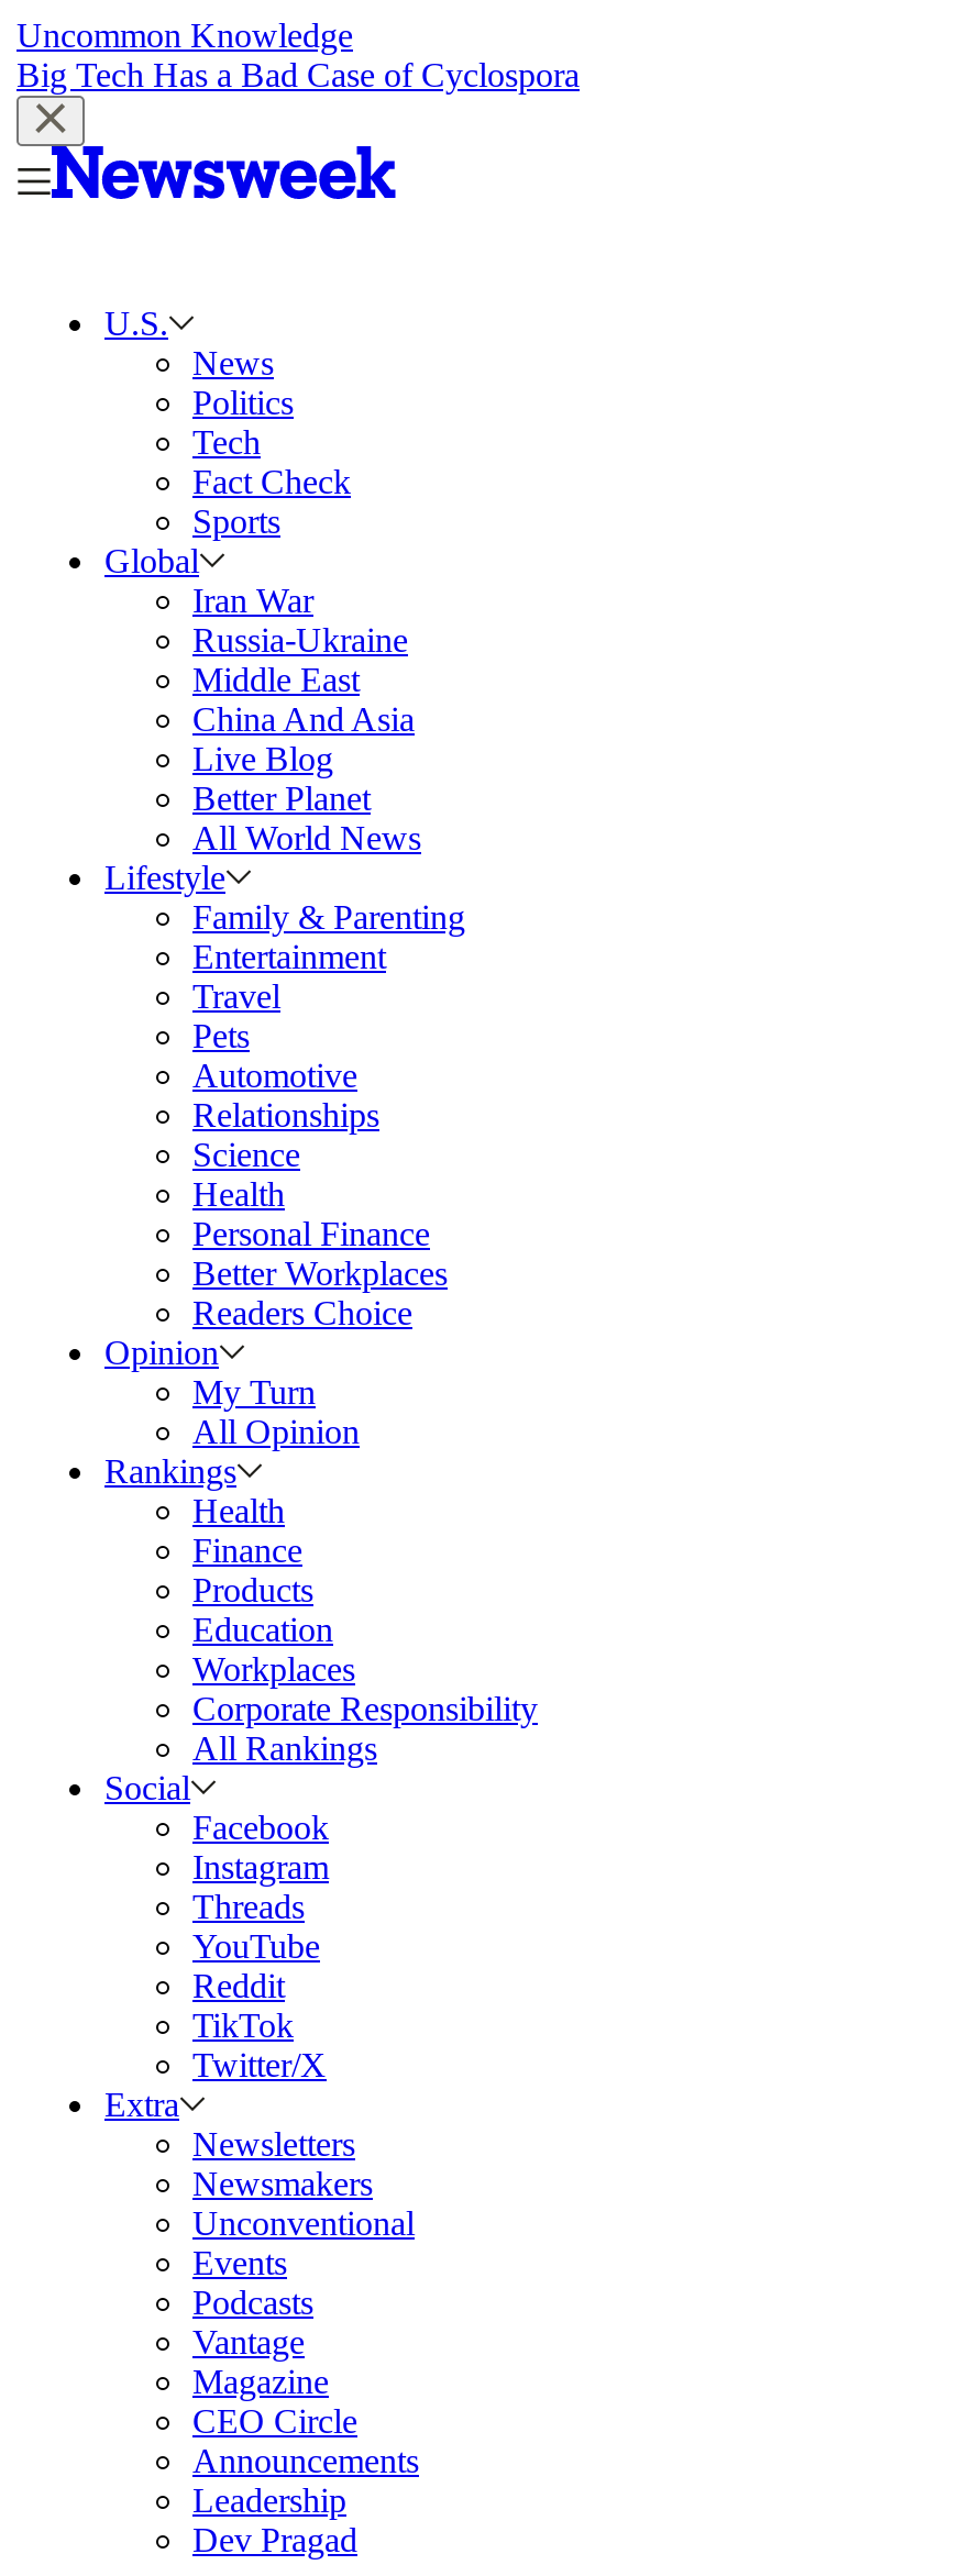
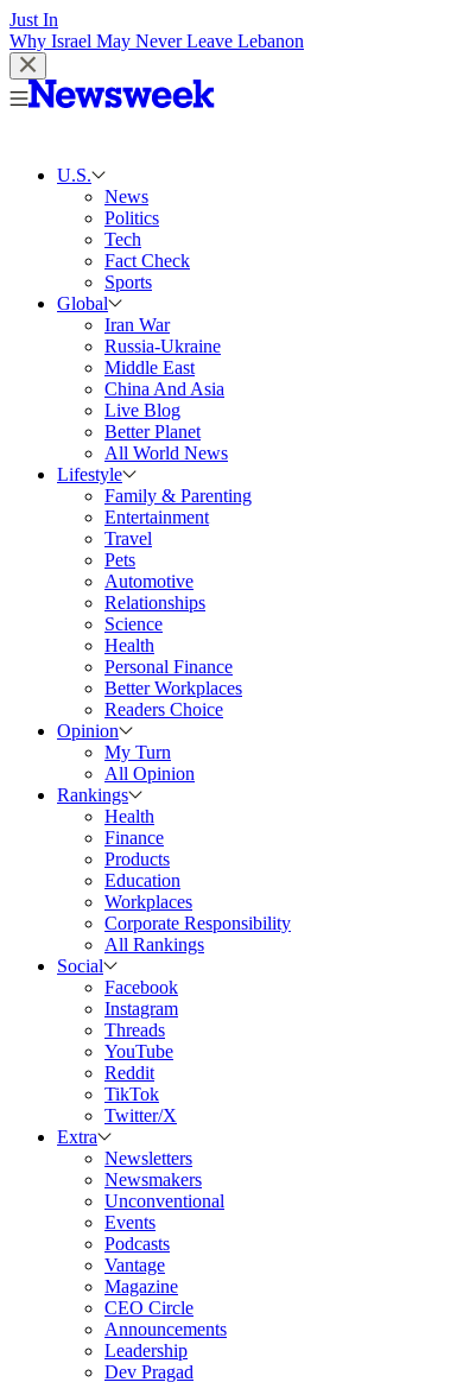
- Uncommon Knowledge
- Big Tech Has a Bad Case of Cyclospora
+ Just In
+ Why Israel May Never Leave Lebanon
